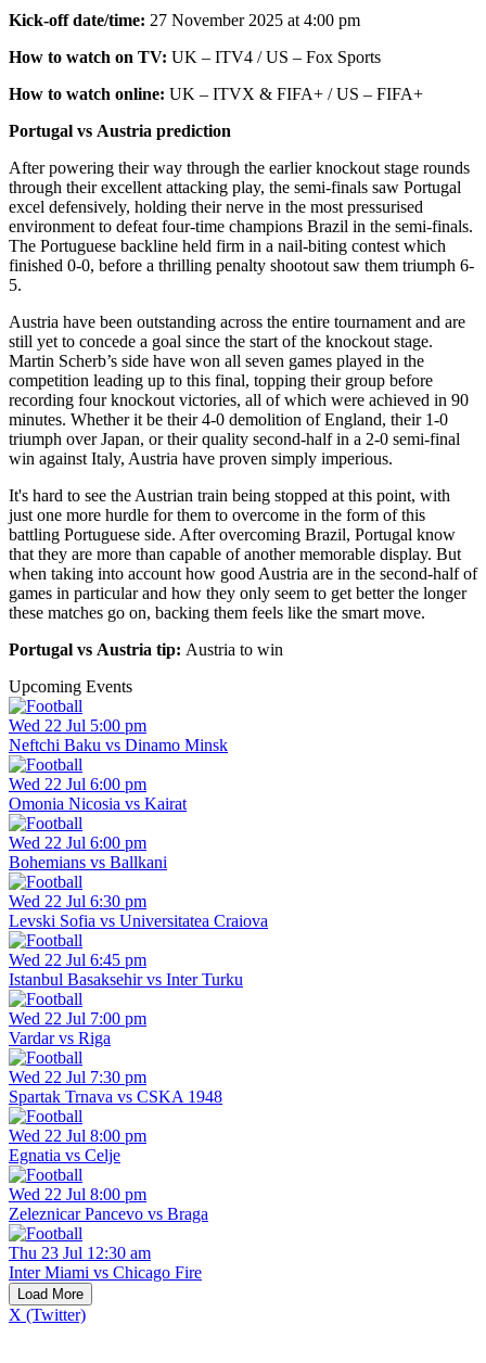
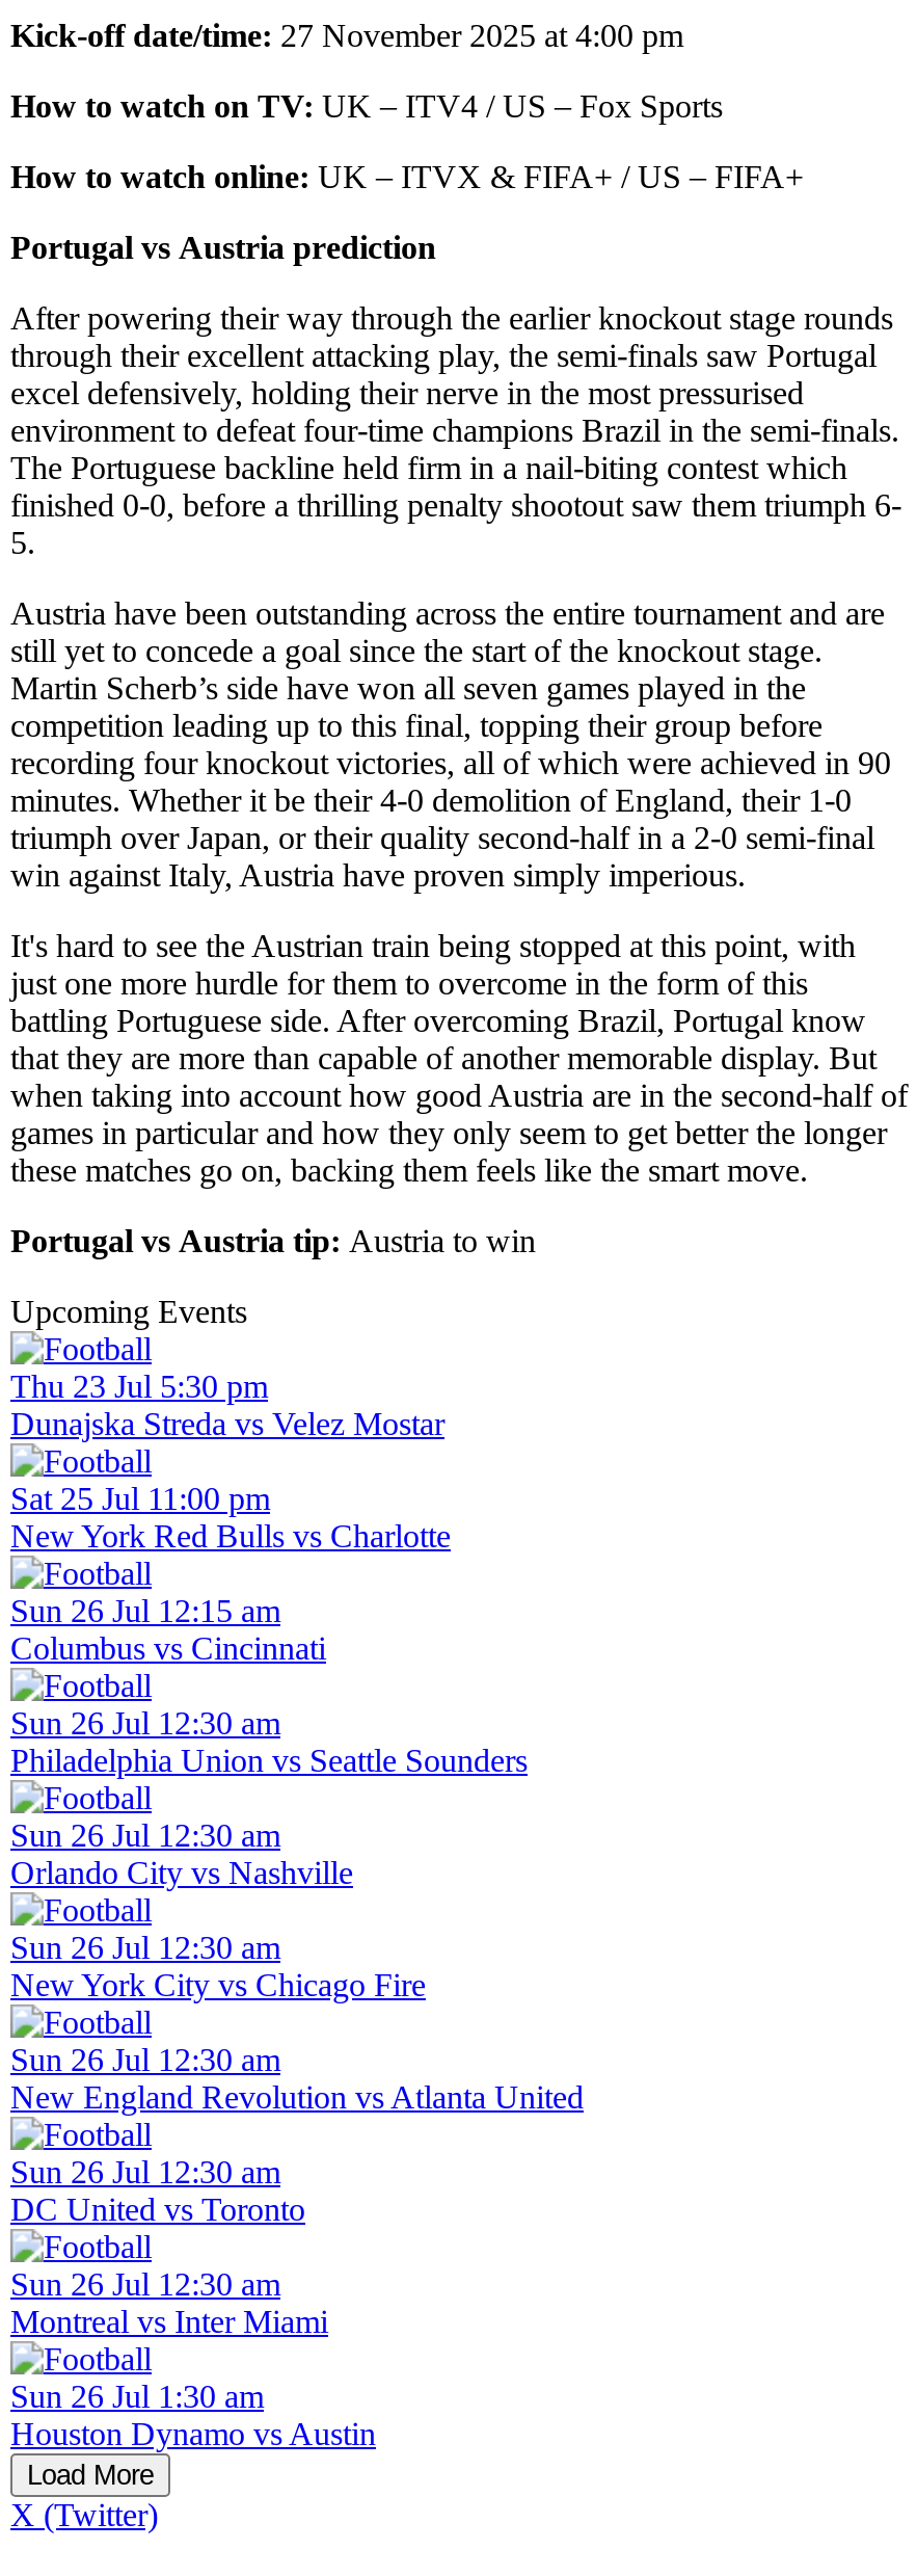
- Wed 22 Jul 5:00 pm
- Neftchi Baku vs Dinamo Minsk
+ Thu 23 Jul 5:30 pm
+ Dunajska Streda vs Velez Mostar

- Wed 22 Jul 6:00 pm
- Omonia Nicosia vs Kairat
+ Sat 25 Jul 11:00 pm
+ New York Red Bulls vs Charlotte

- Wed 22 Jul 6:00 pm
- Bohemians vs Ballkani
+ Sun 26 Jul 12:15 am
+ Columbus vs Cincinnati

- Wed 22 Jul 6:30 pm
- Levski Sofia vs Universitatea Craiova
+ Sun 26 Jul 12:30 am
+ Philadelphia Union vs Seattle Sounders

- Wed 22 Jul 6:45 pm
- Istanbul Basaksehir vs Inter Turku
+ Sun 26 Jul 12:30 am
+ Orlando City vs Nashville

- Wed 22 Jul 7:00 pm
- Vardar vs Riga
+ Sun 26 Jul 12:30 am
+ New York City vs Chicago Fire

- Wed 22 Jul 7:30 pm
- Spartak Trnava vs CSKA 1948
+ Sun 26 Jul 12:30 am
+ New England Revolution vs Atlanta United

- Wed 22 Jul 8:00 pm
- Egnatia vs Celje
+ Sun 26 Jul 12:30 am
+ DC United vs Toronto

- Wed 22 Jul 8:00 pm
- Zeleznicar Pancevo vs Braga
+ Sun 26 Jul 12:30 am
+ Montreal vs Inter Miami

- Thu 23 Jul 12:30 am
- Inter Miami vs Chicago Fire
+ Sun 26 Jul 1:30 am
+ Houston Dynamo vs Austin
